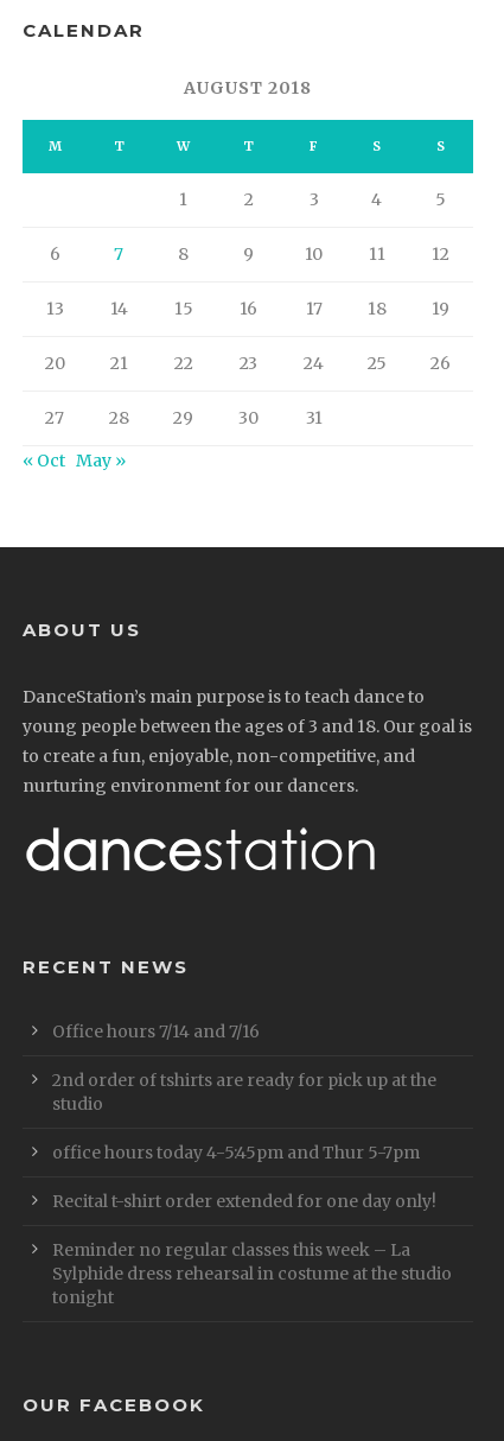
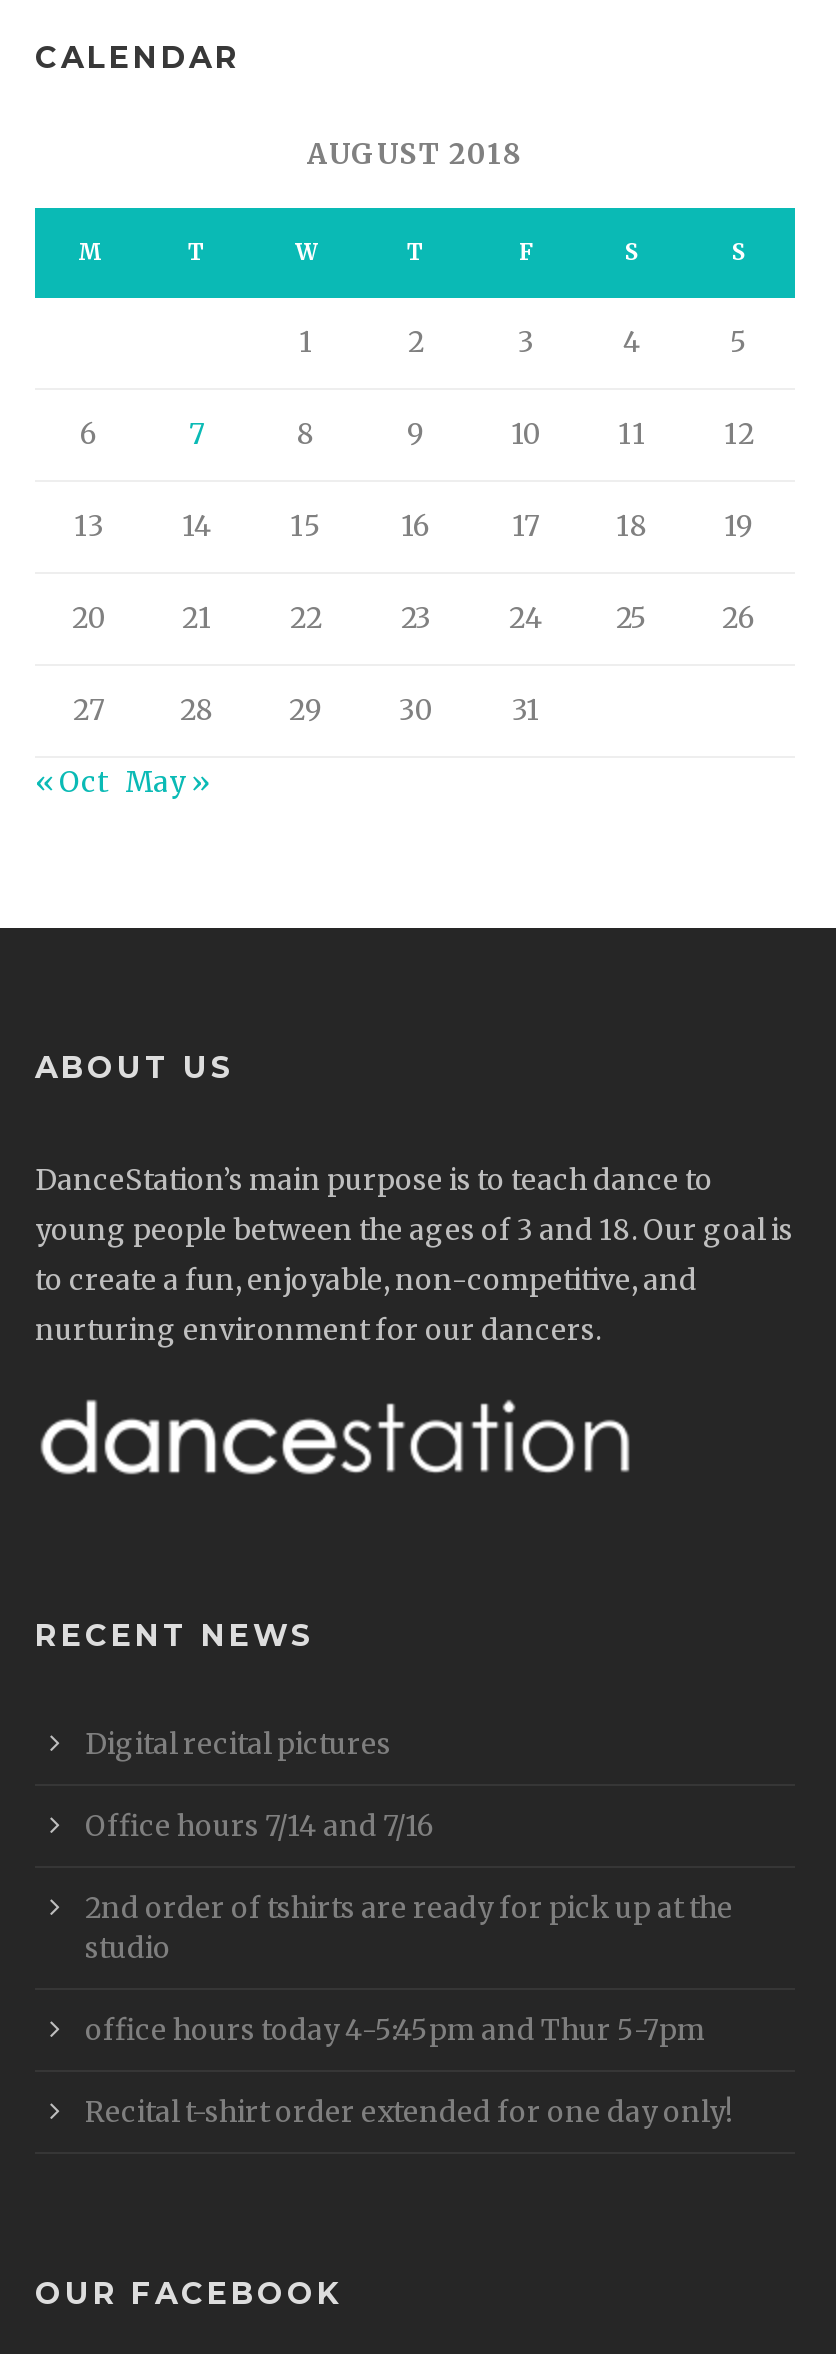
+ Digital recital pictures

moved down: Office hours 7/14 and 7/16 | 2nd order of tshirts are ready for pick up at the | studio | office hours today 4-5:45pm and Thur 5-7pm | Recital t-shirt order extended for one day only!

- Reminder no regular classes this week – La
- Sylphide dress rehearsal in costume at the studio
- tonight
